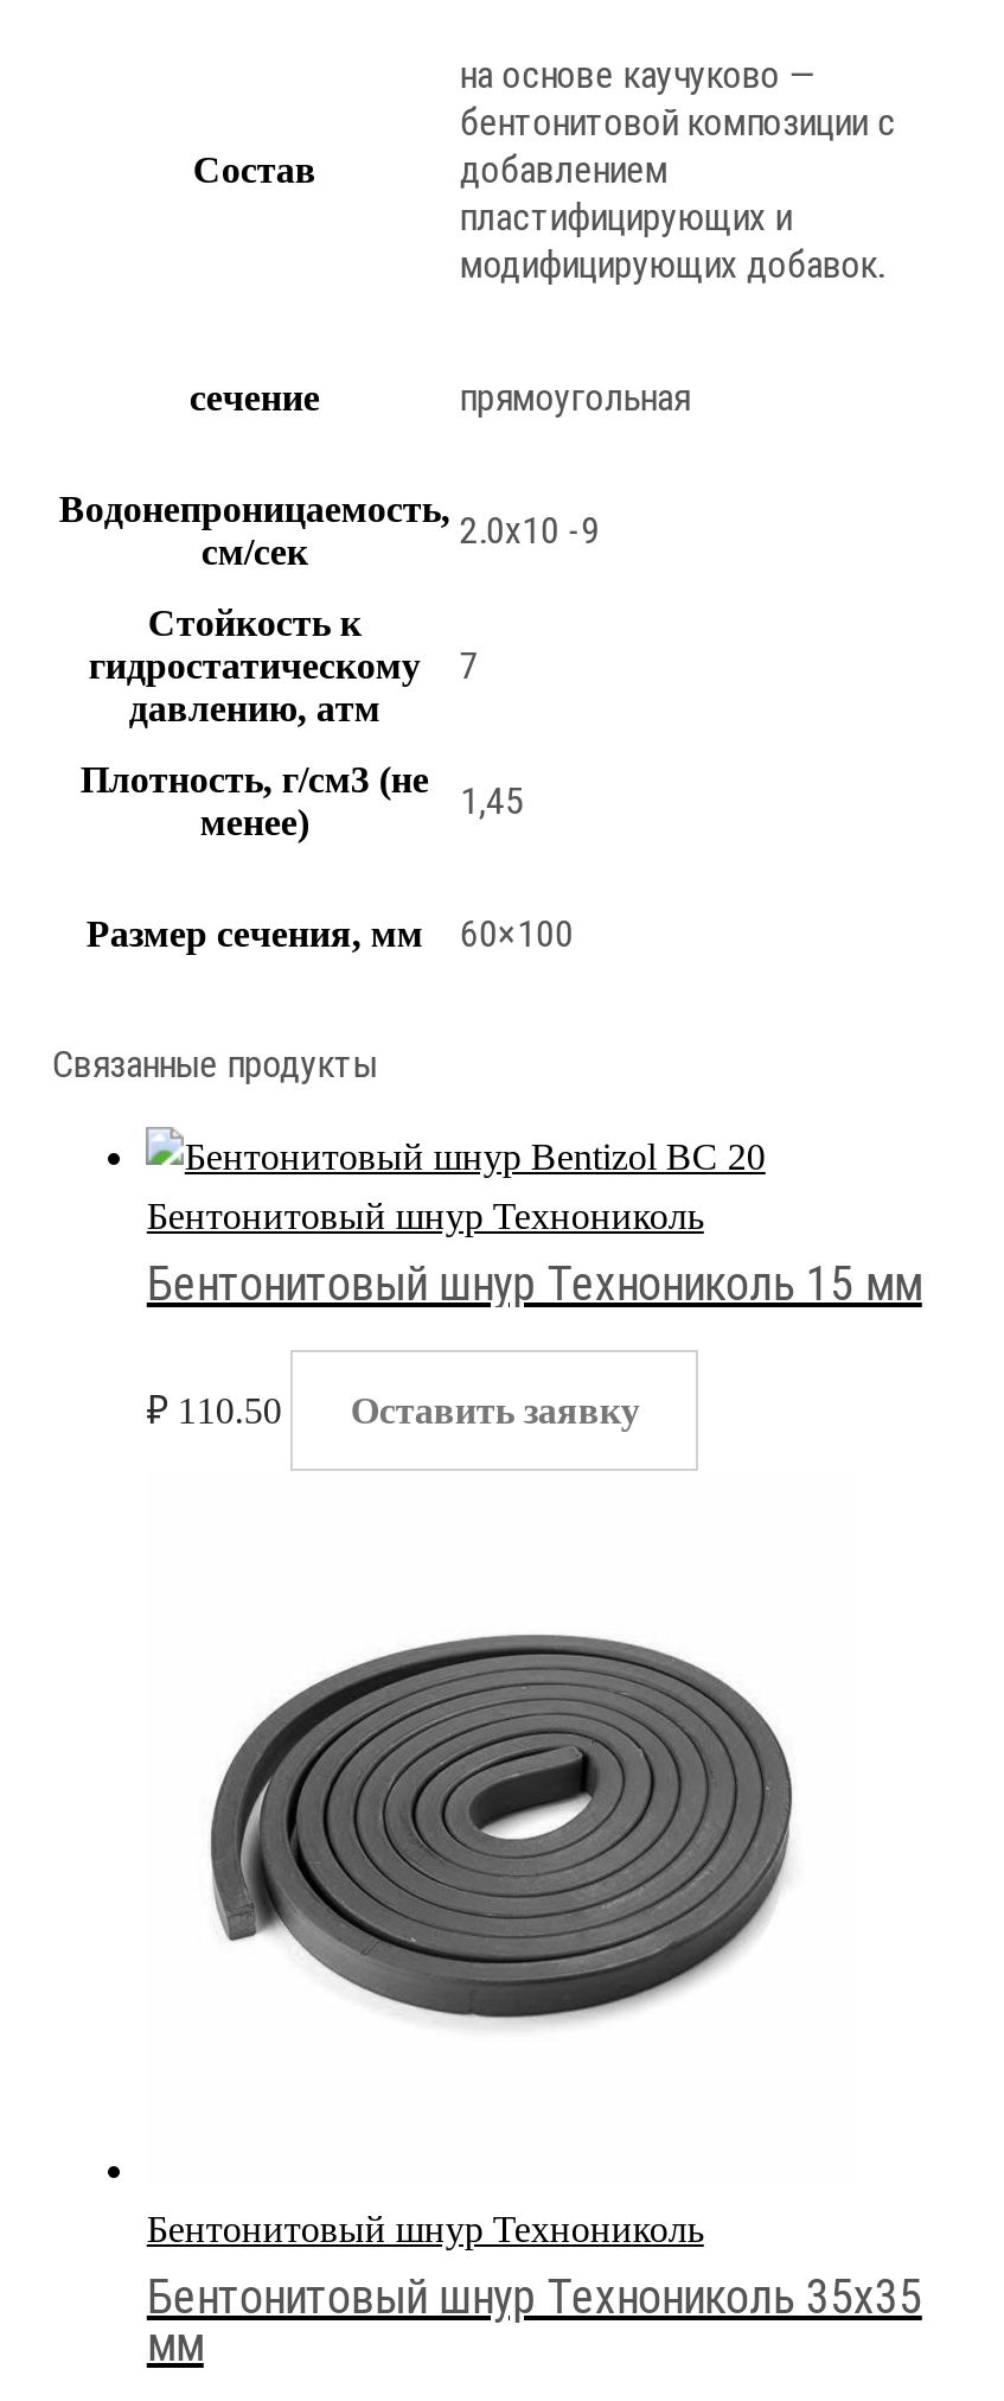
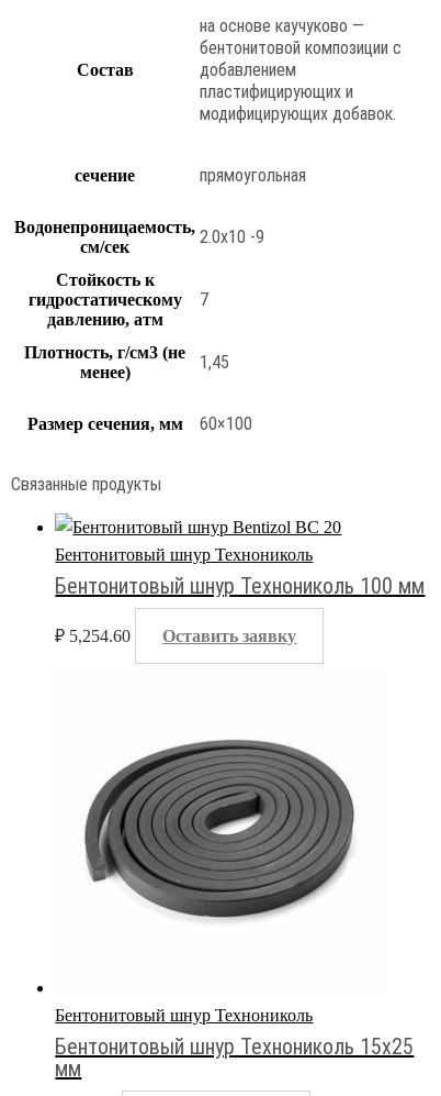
- Бентонитовый шнур Технониколь 15 мм
+ Бентонитовый шнур Технониколь 100 мм

- ₽ 110.50 Оставить заявку
+ ₽ 5,254.60 Оставить заявку

- Бентонитовый шнур Технониколь 35х35
+ Бентонитовый шнур Технониколь 15х25
